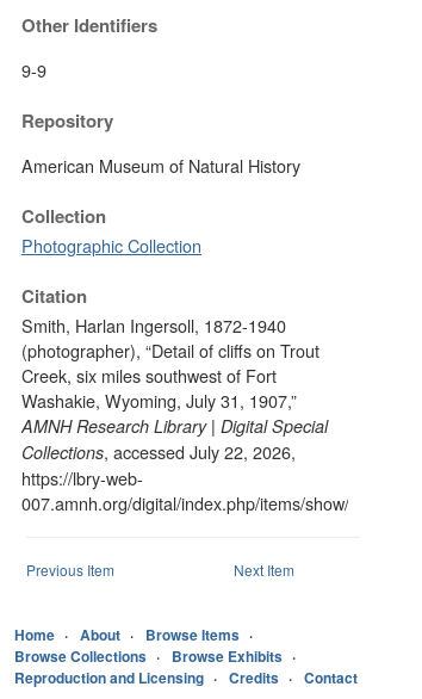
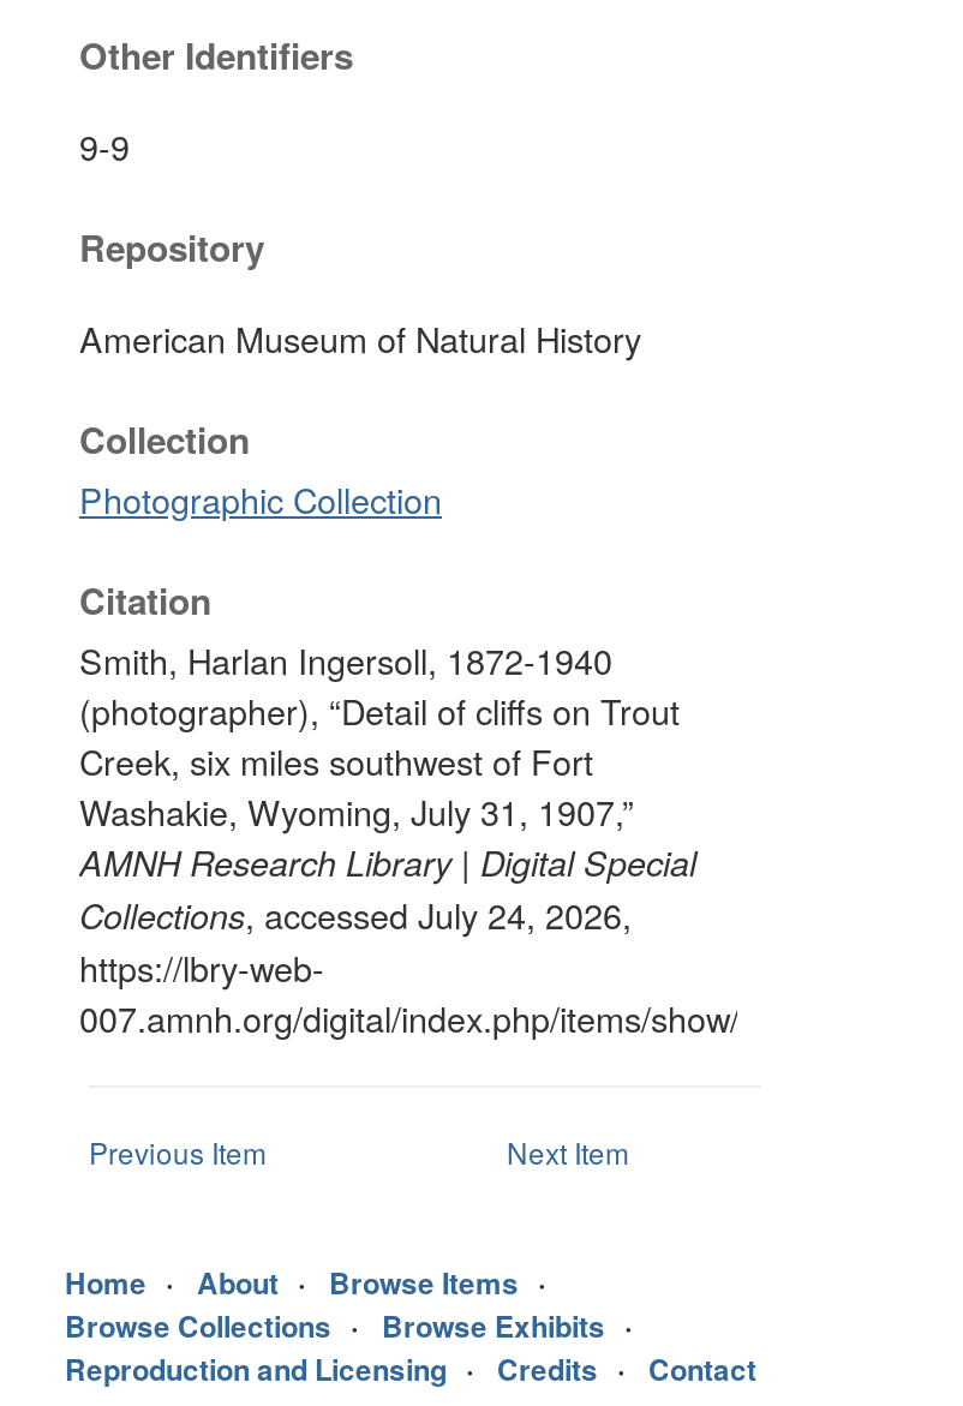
- Collections, accessed July 22, 2026,
+ Collections, accessed July 24, 2026,
